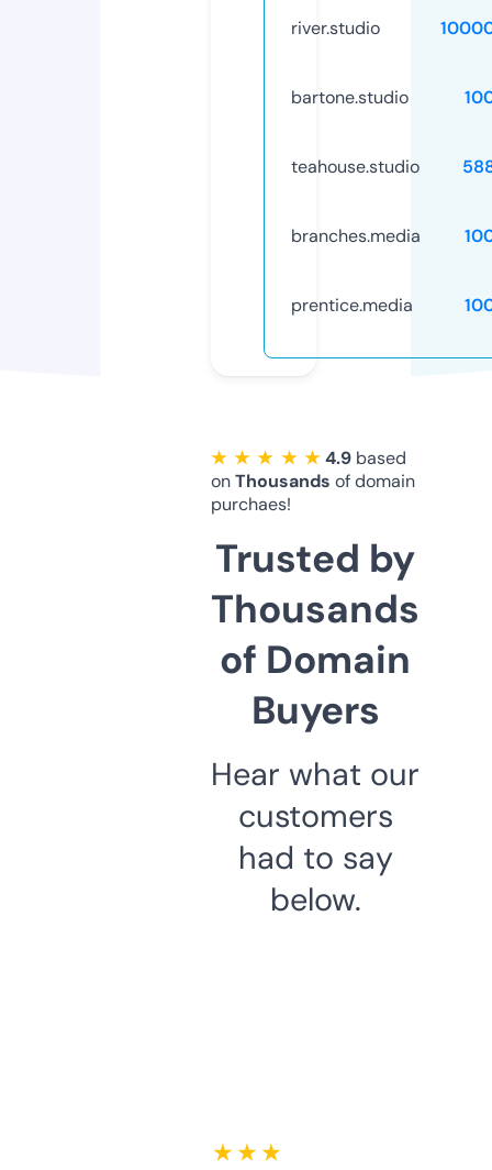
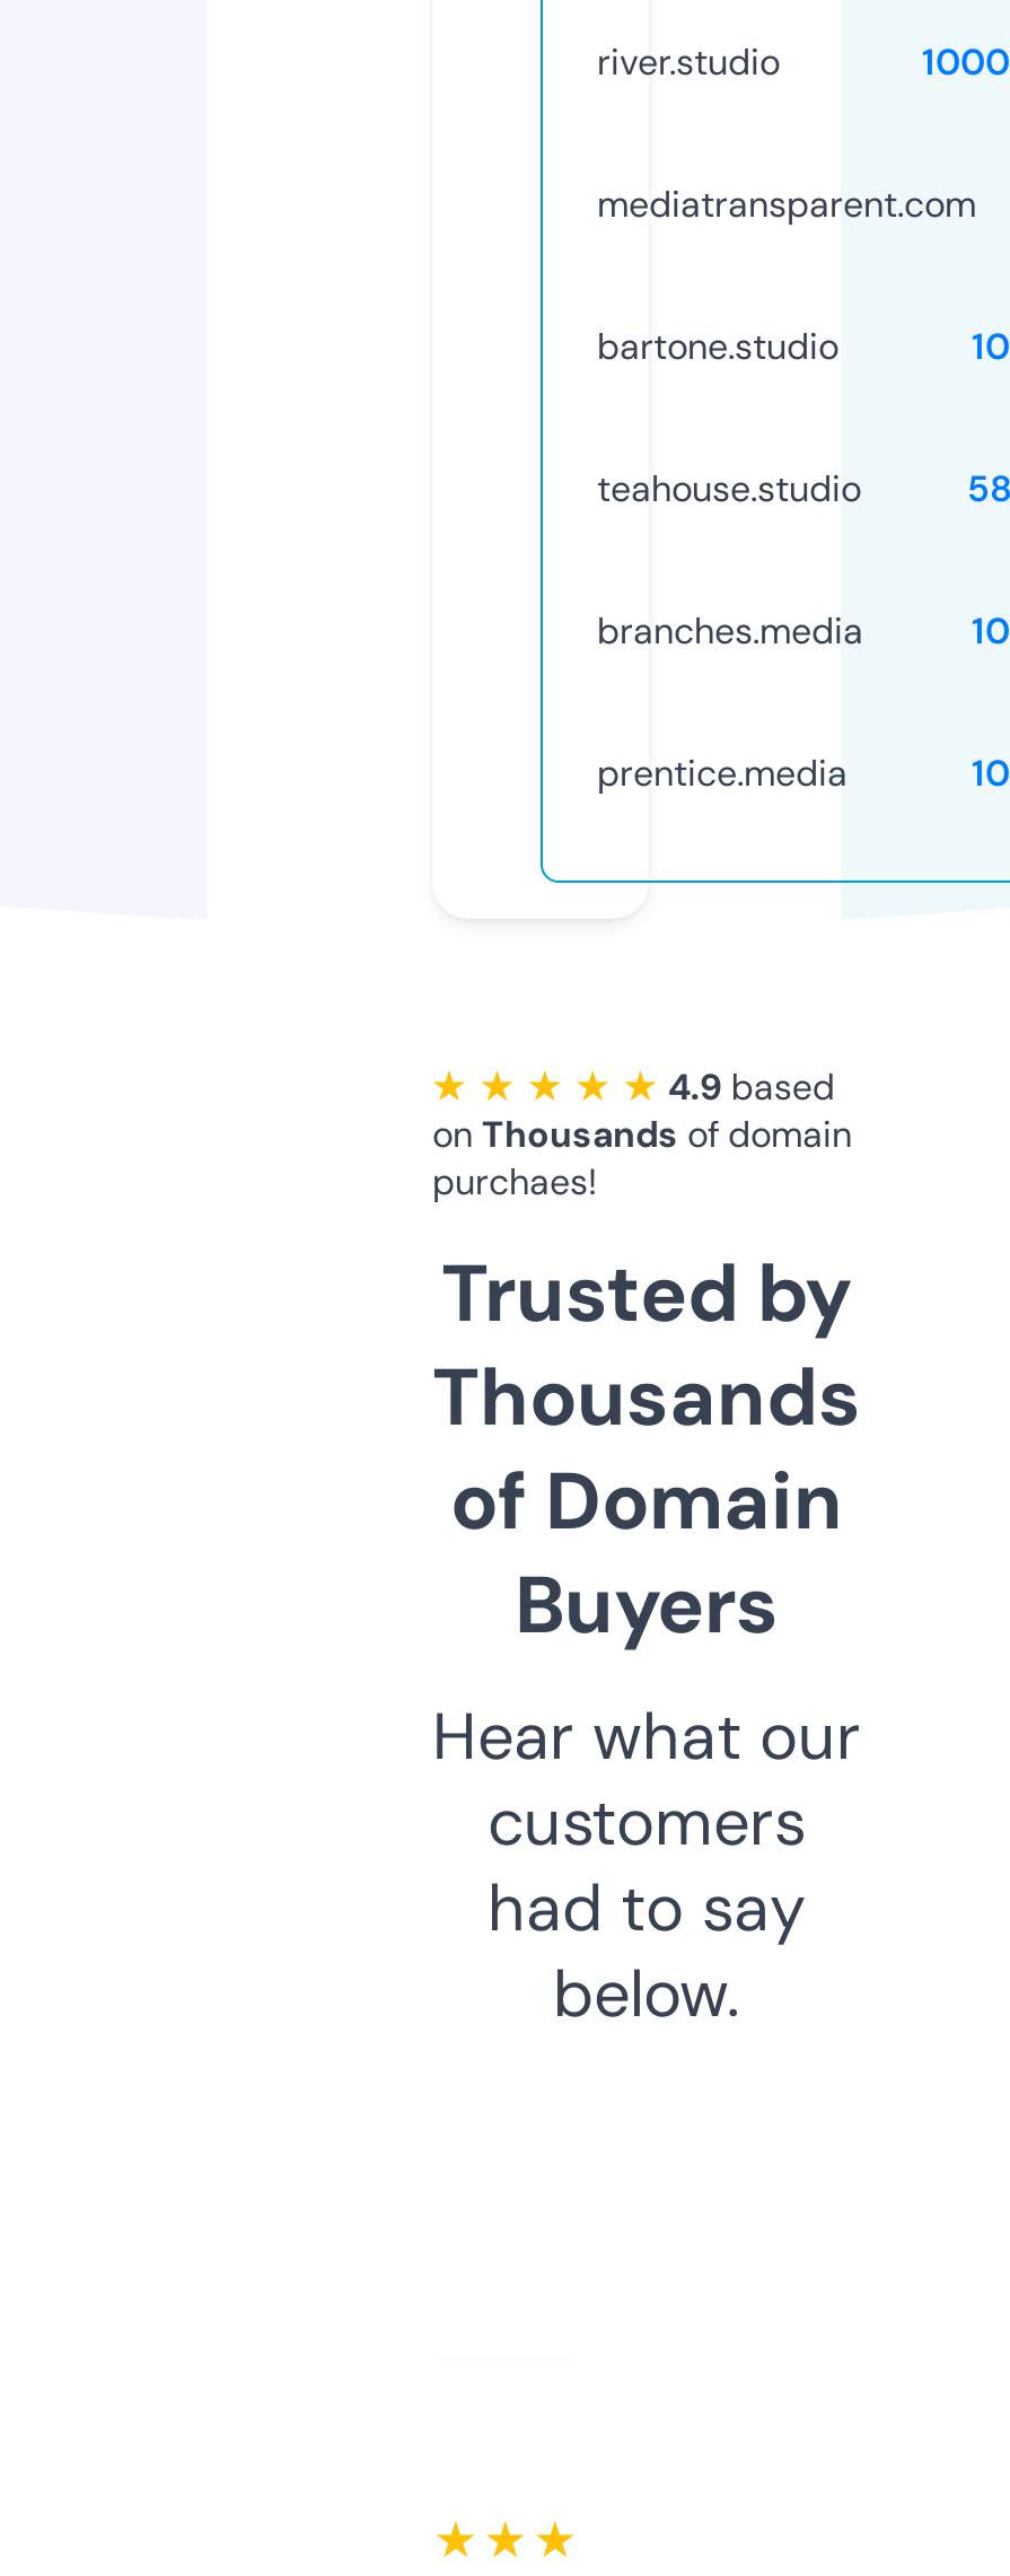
+ mediatransparent.com
